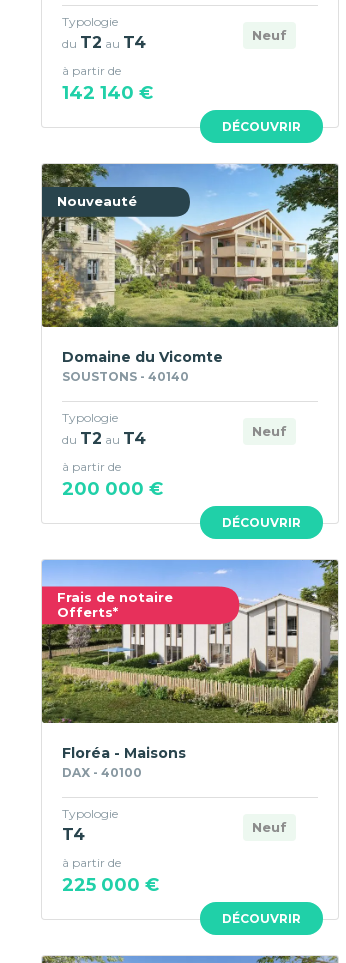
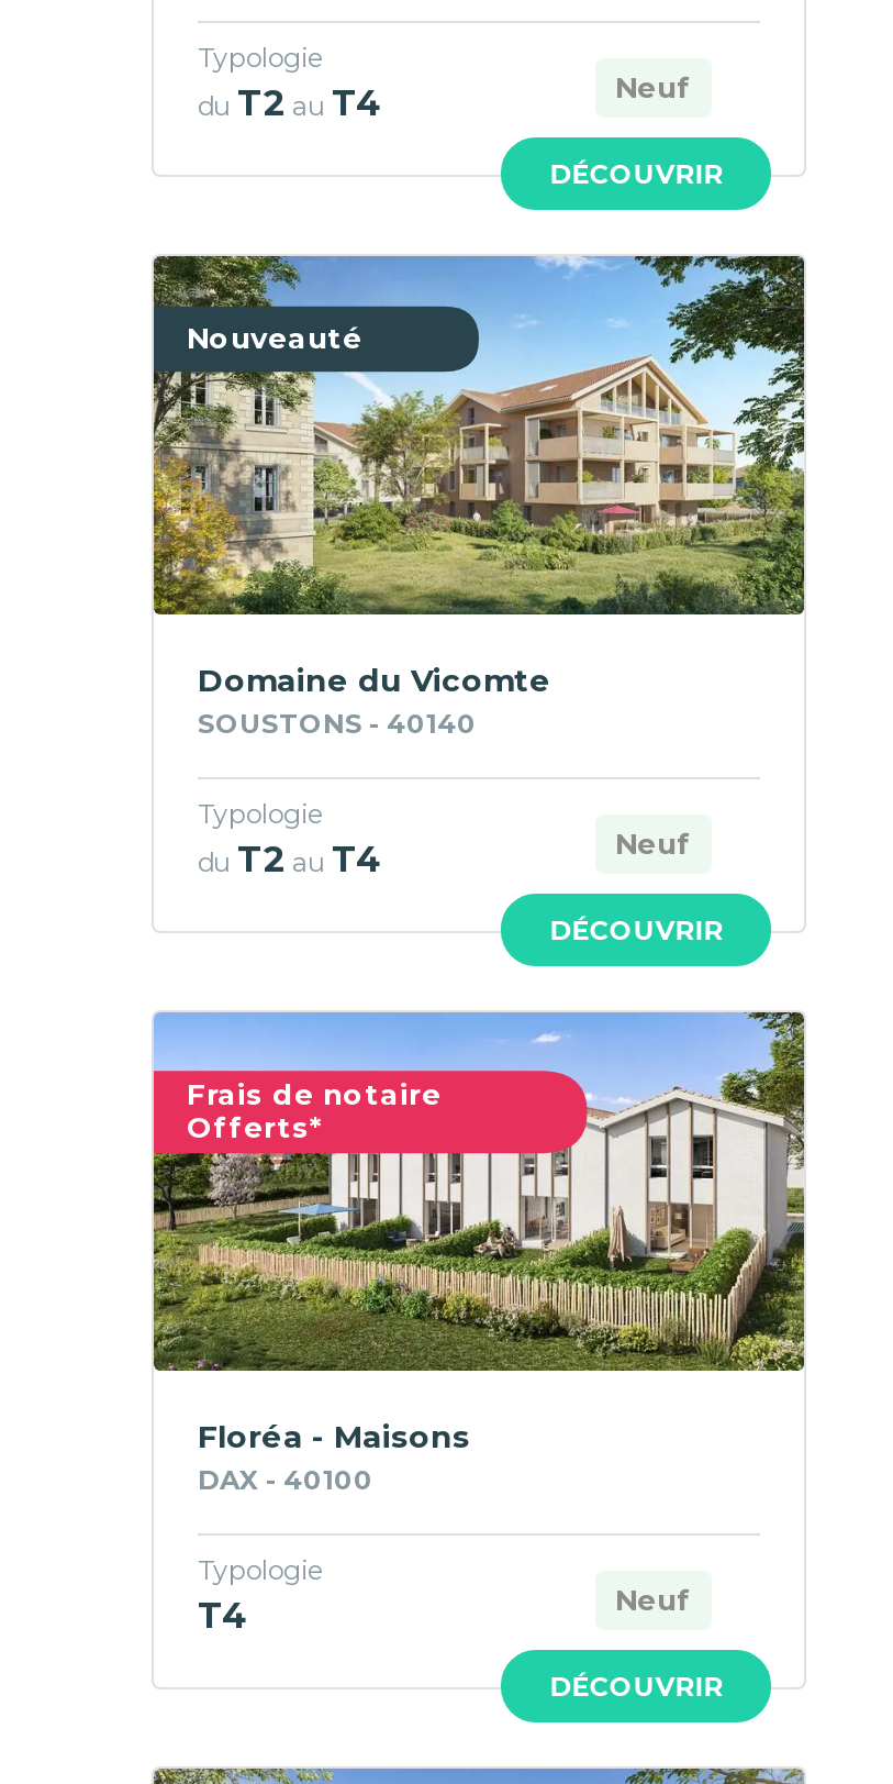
- à partir de
- 142 140 €

- à partir de
- 200 000 €

- à partir de
- 225 000 €
